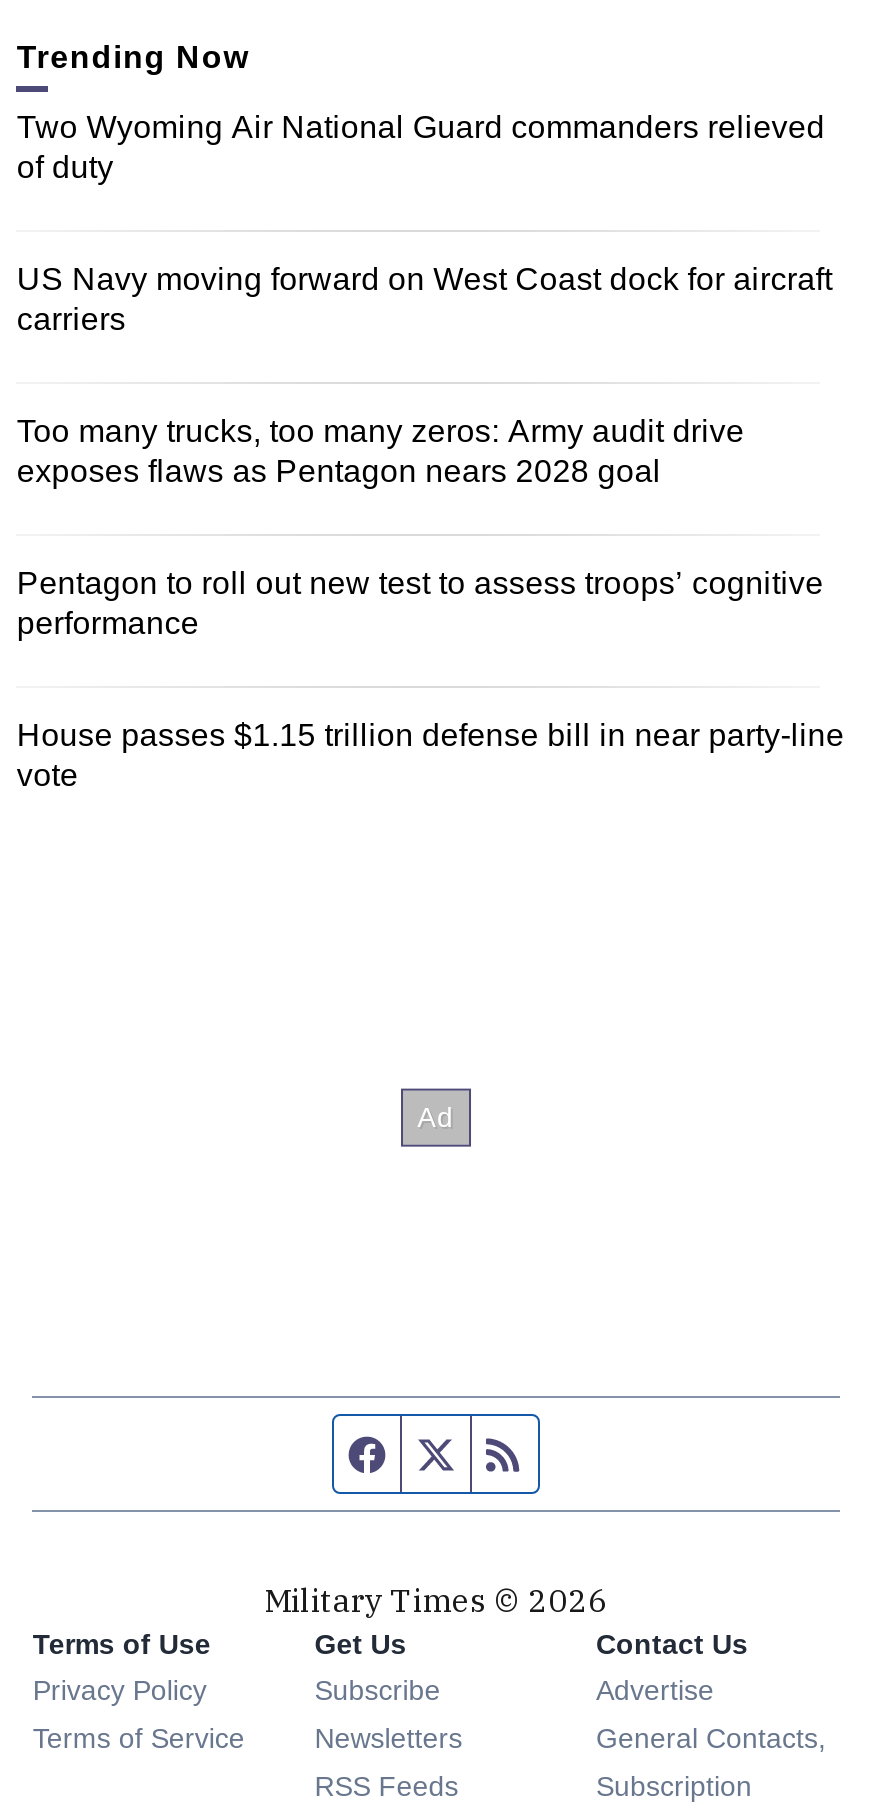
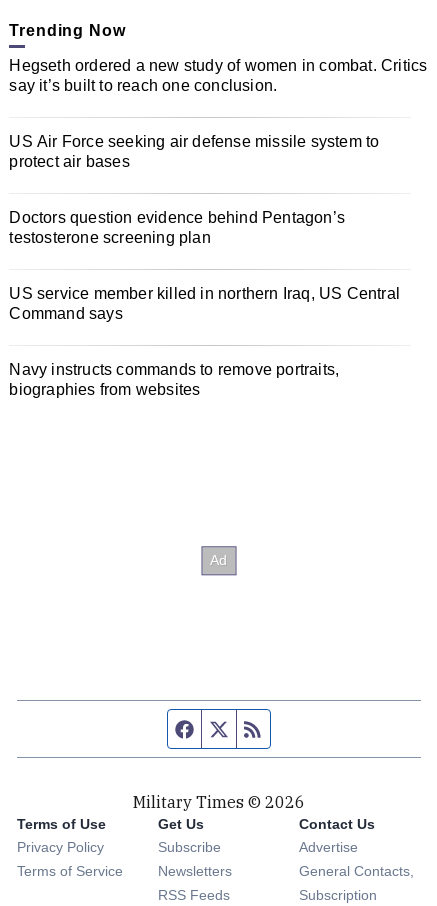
- Two Wyoming Air National Guard commanders relieved
- of duty
+ Hegseth ordered a new study of women in combat. Critics
+ say it’s built to reach one conclusion.

- US Navy moving forward on West Coast dock for aircraft
- carriers
+ US Air Force seeking air defense missile system to
+ protect air bases

- Too many trucks, too many zeros: Army audit drive
- exposes flaws as Pentagon nears 2028 goal
+ Doctors question evidence behind Pentagon’s
+ testosterone screening plan

- Pentagon to roll out new test to assess troops’ cognitive
- performance
+ US service member killed in northern Iraq, US Central
+ Command says

- House passes $1.15 trillion defense bill in near party-line
- vote
+ Navy instructs commands to remove portraits,
+ biographies from websites
